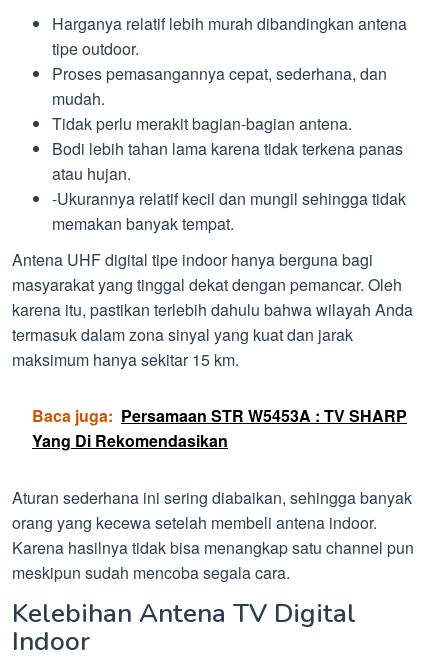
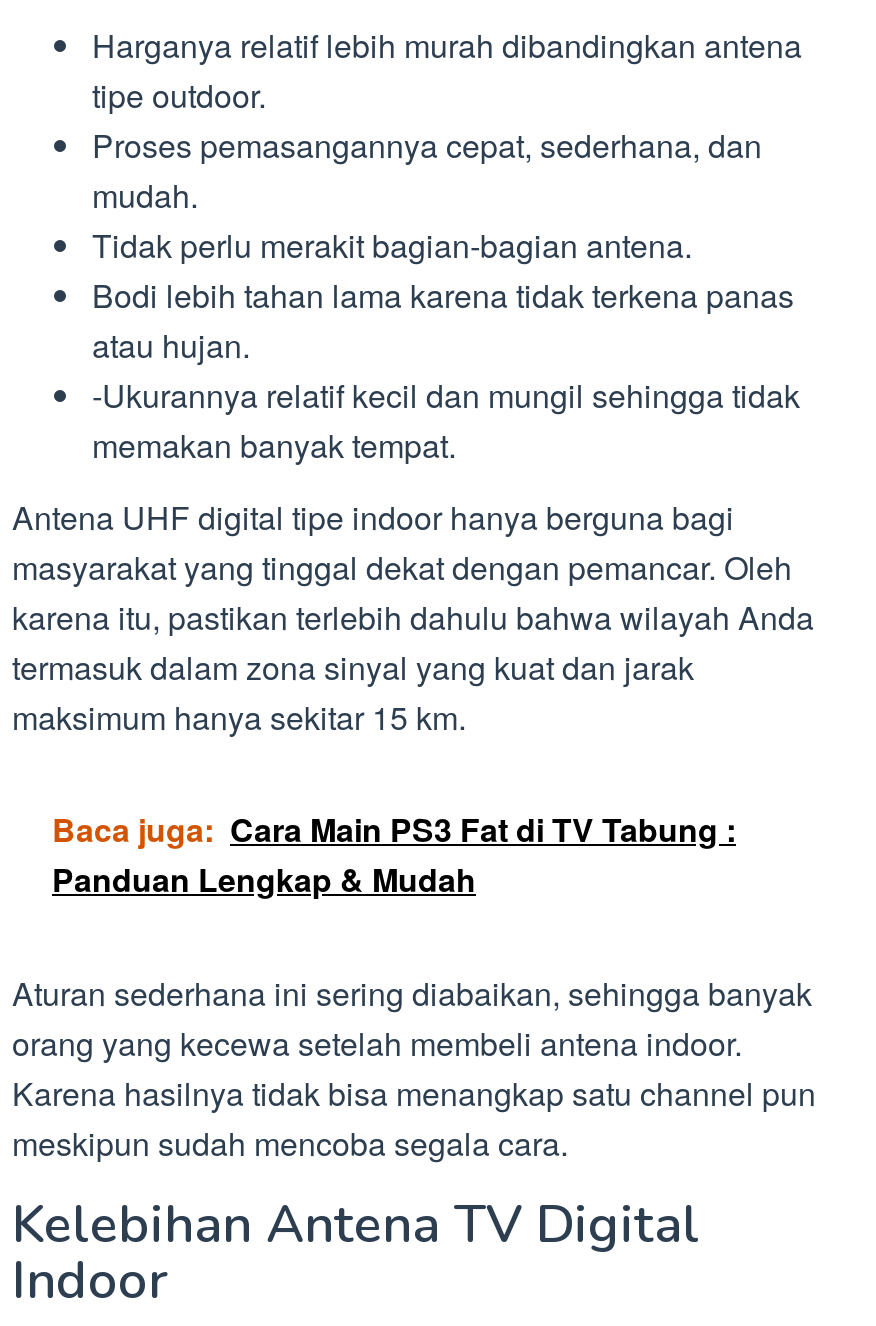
- Baca juga: Persamaan STR W5453A : TV SHARP
- Yang Di Rekomendasikan
+ Baca juga: Cara Main PS3 Fat di TV Tabung :
+ Panduan Lengkap & Mudah
